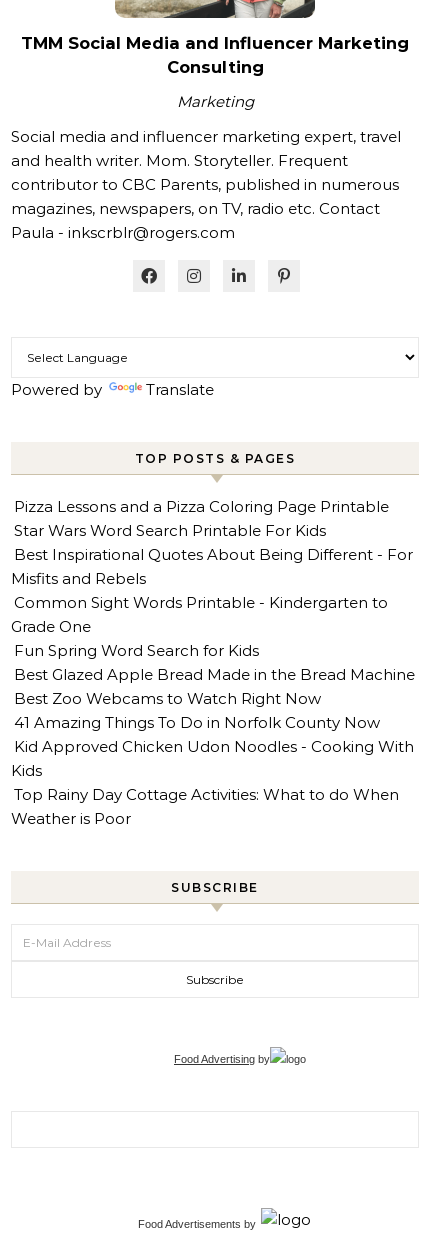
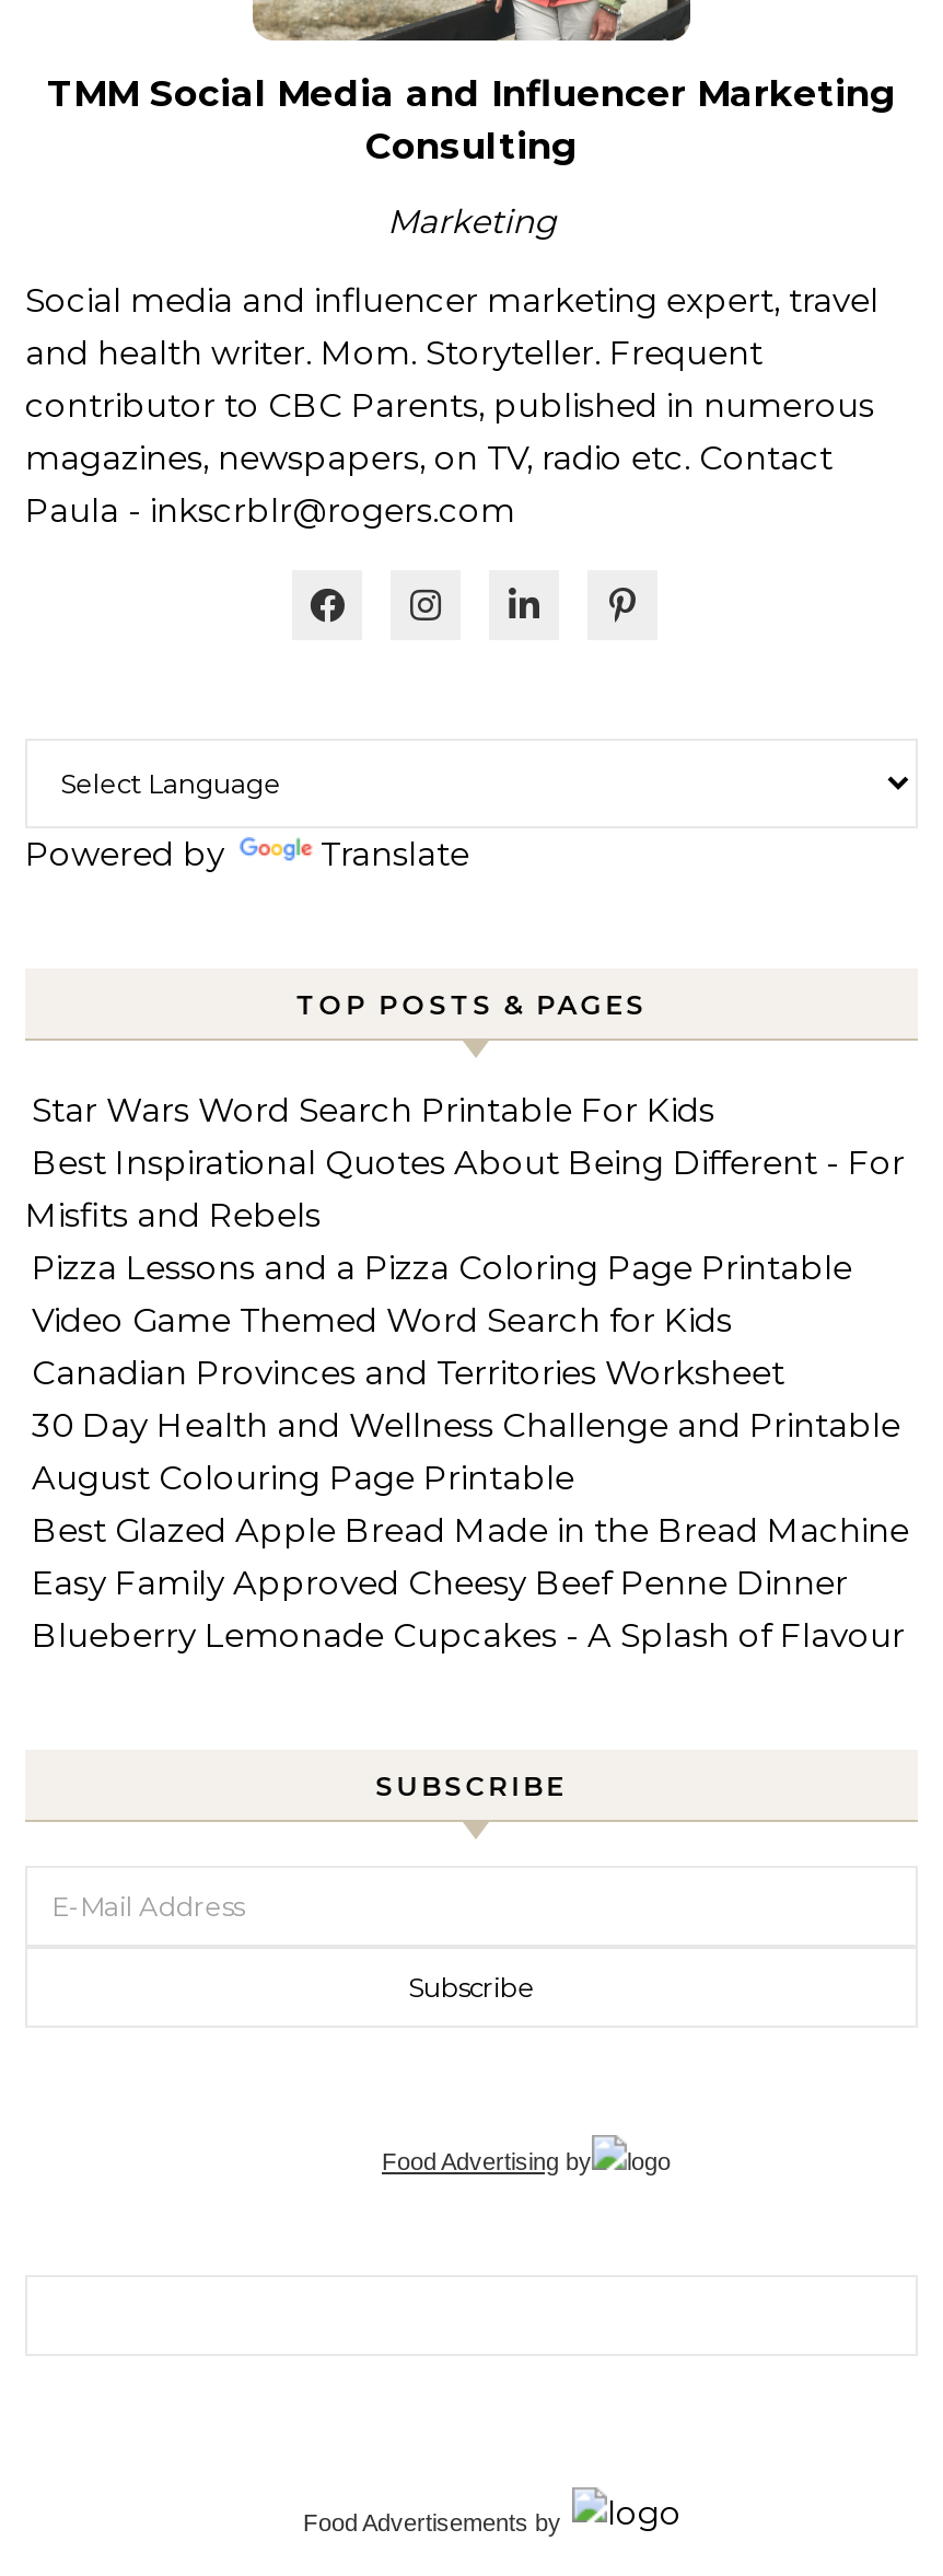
moved down: Pizza Lessons and a Pizza Coloring Page Printable

- Common Sight Words Printable - Kindergarten to
- Grade One
- Fun Spring Word Search for Kids
+ Video Game Themed Word Search for Kids
+ Canadian Provinces and Territories Worksheet
+ 30 Day Health and Wellness Challenge and Printable
+ August Colouring Page Printable

moved down: Best Glazed Apple Bread Made in the Bread Machine

- Best Zoo Webcams to Watch Right Now
- 41 Amazing Things To Do in Norfolk County Now
- Kid Approved Chicken Udon Noodles - Cooking With
- Kids
- Top Rainy Day Cottage Activities: What to do When
- Weather is Poor
+ Easy Family Approved Cheesy Beef Penne Dinner
+ Blueberry Lemonade Cupcakes - A Splash of Flavour
